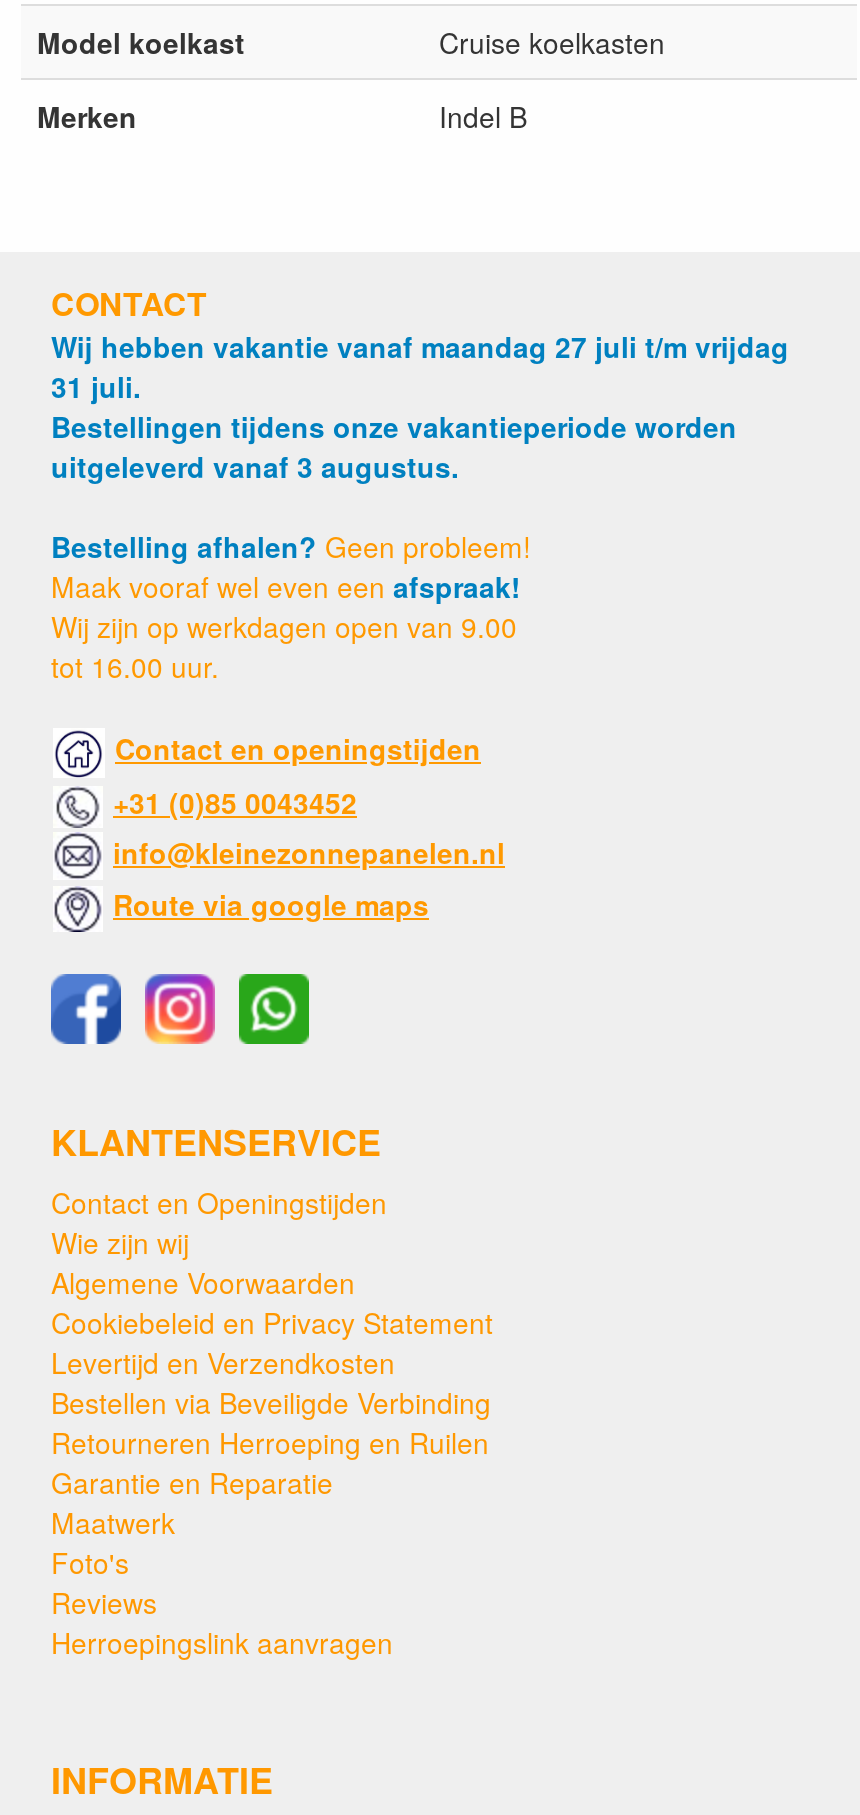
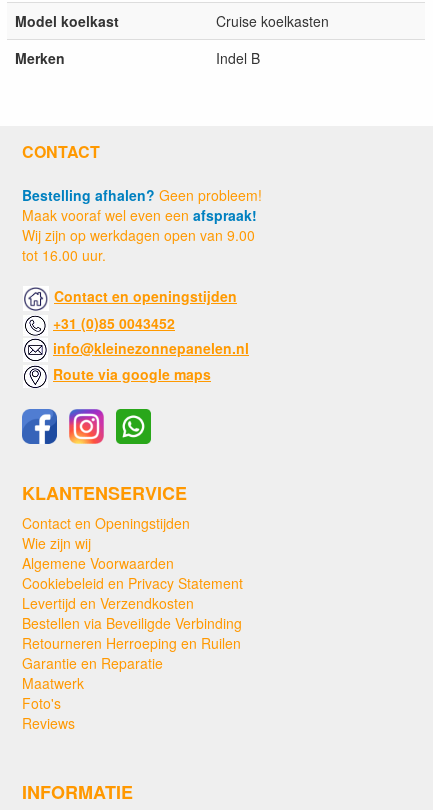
- Wij hebben vakantie vanaf maandag 27 juli t/m vrijdag
- 31 juli.
- Bestellingen tijdens onze vakantieperiode worden
- uitgeleverd vanaf 3 augustus.

- Herroepingslink aanvragen
